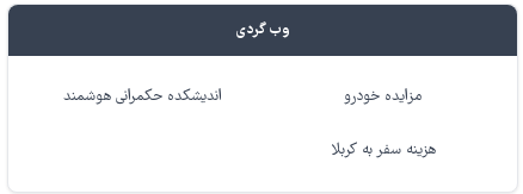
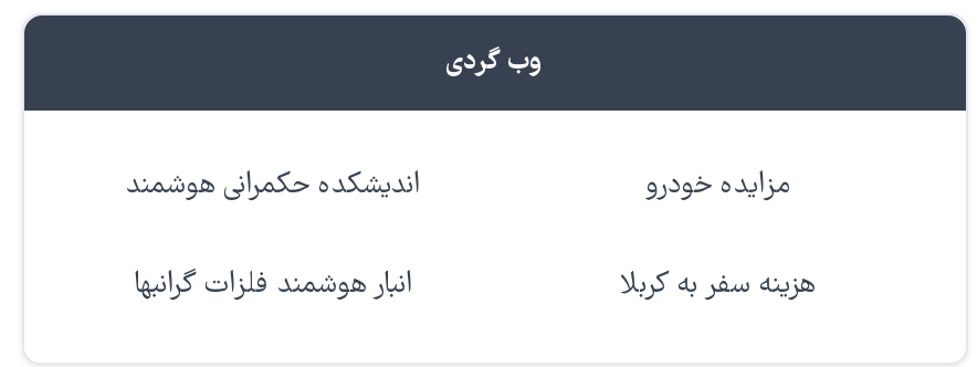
+ انبار هوشمند فلزات گرانبها
